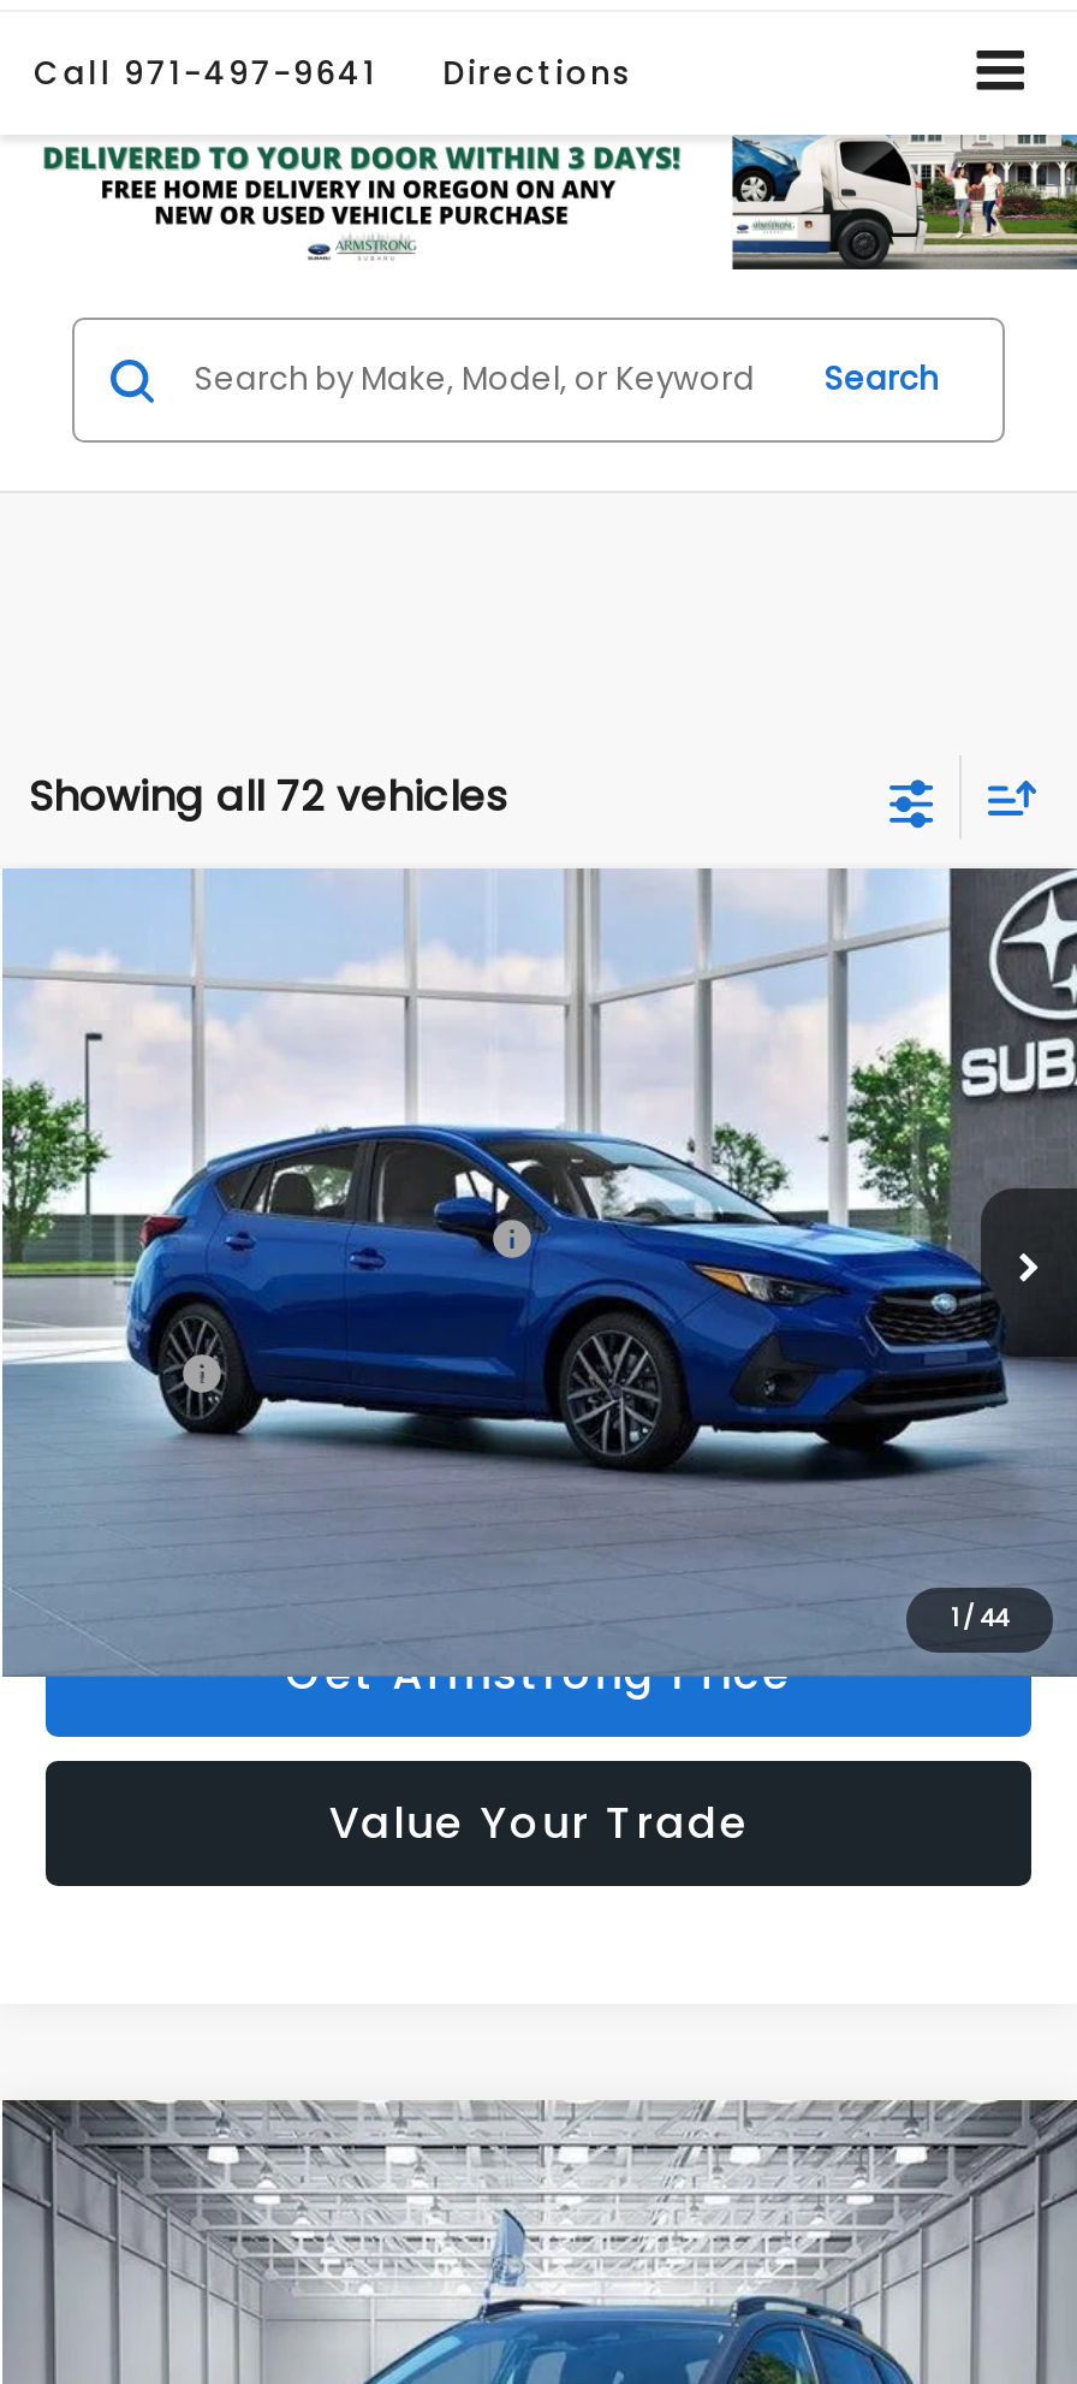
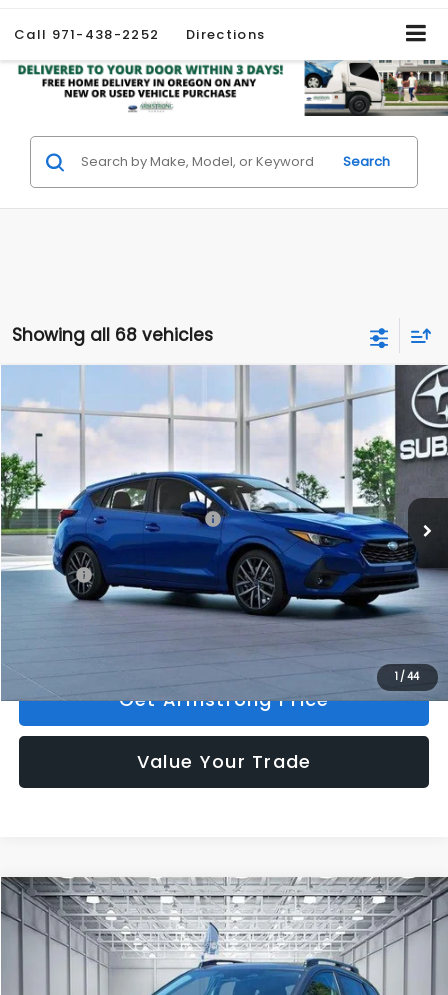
- Call 971-497-9641 Directions
+ Call 971-438-2252 Directions

- Showing all 72 vehicles
+ Showing all 68 vehicles
